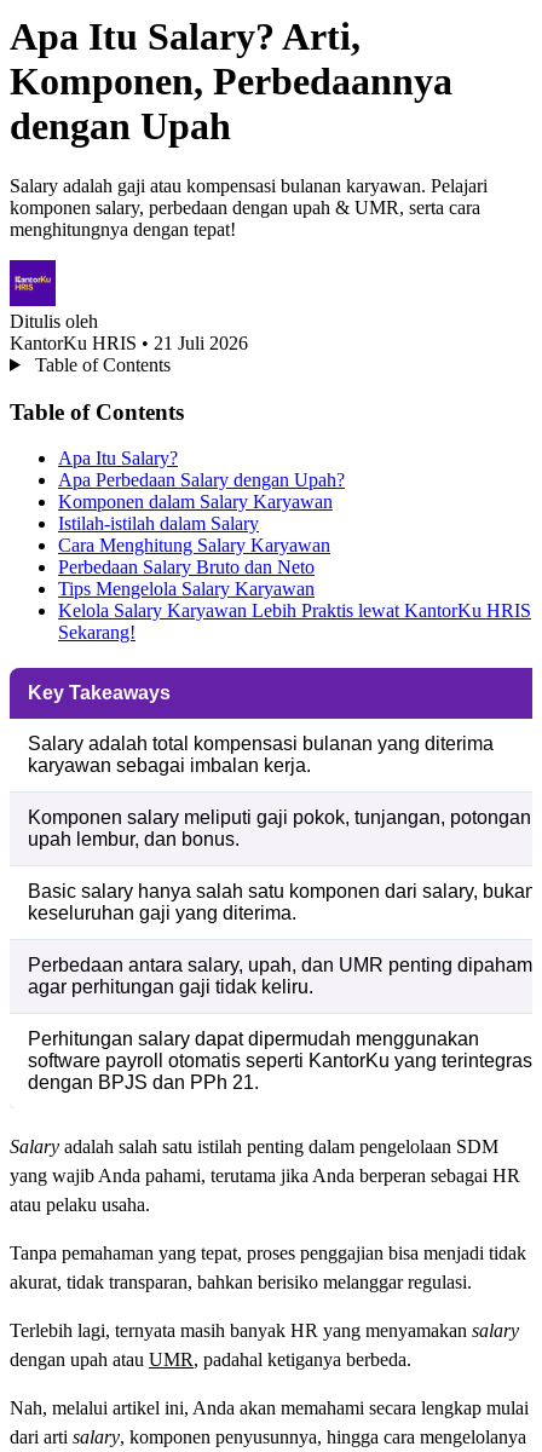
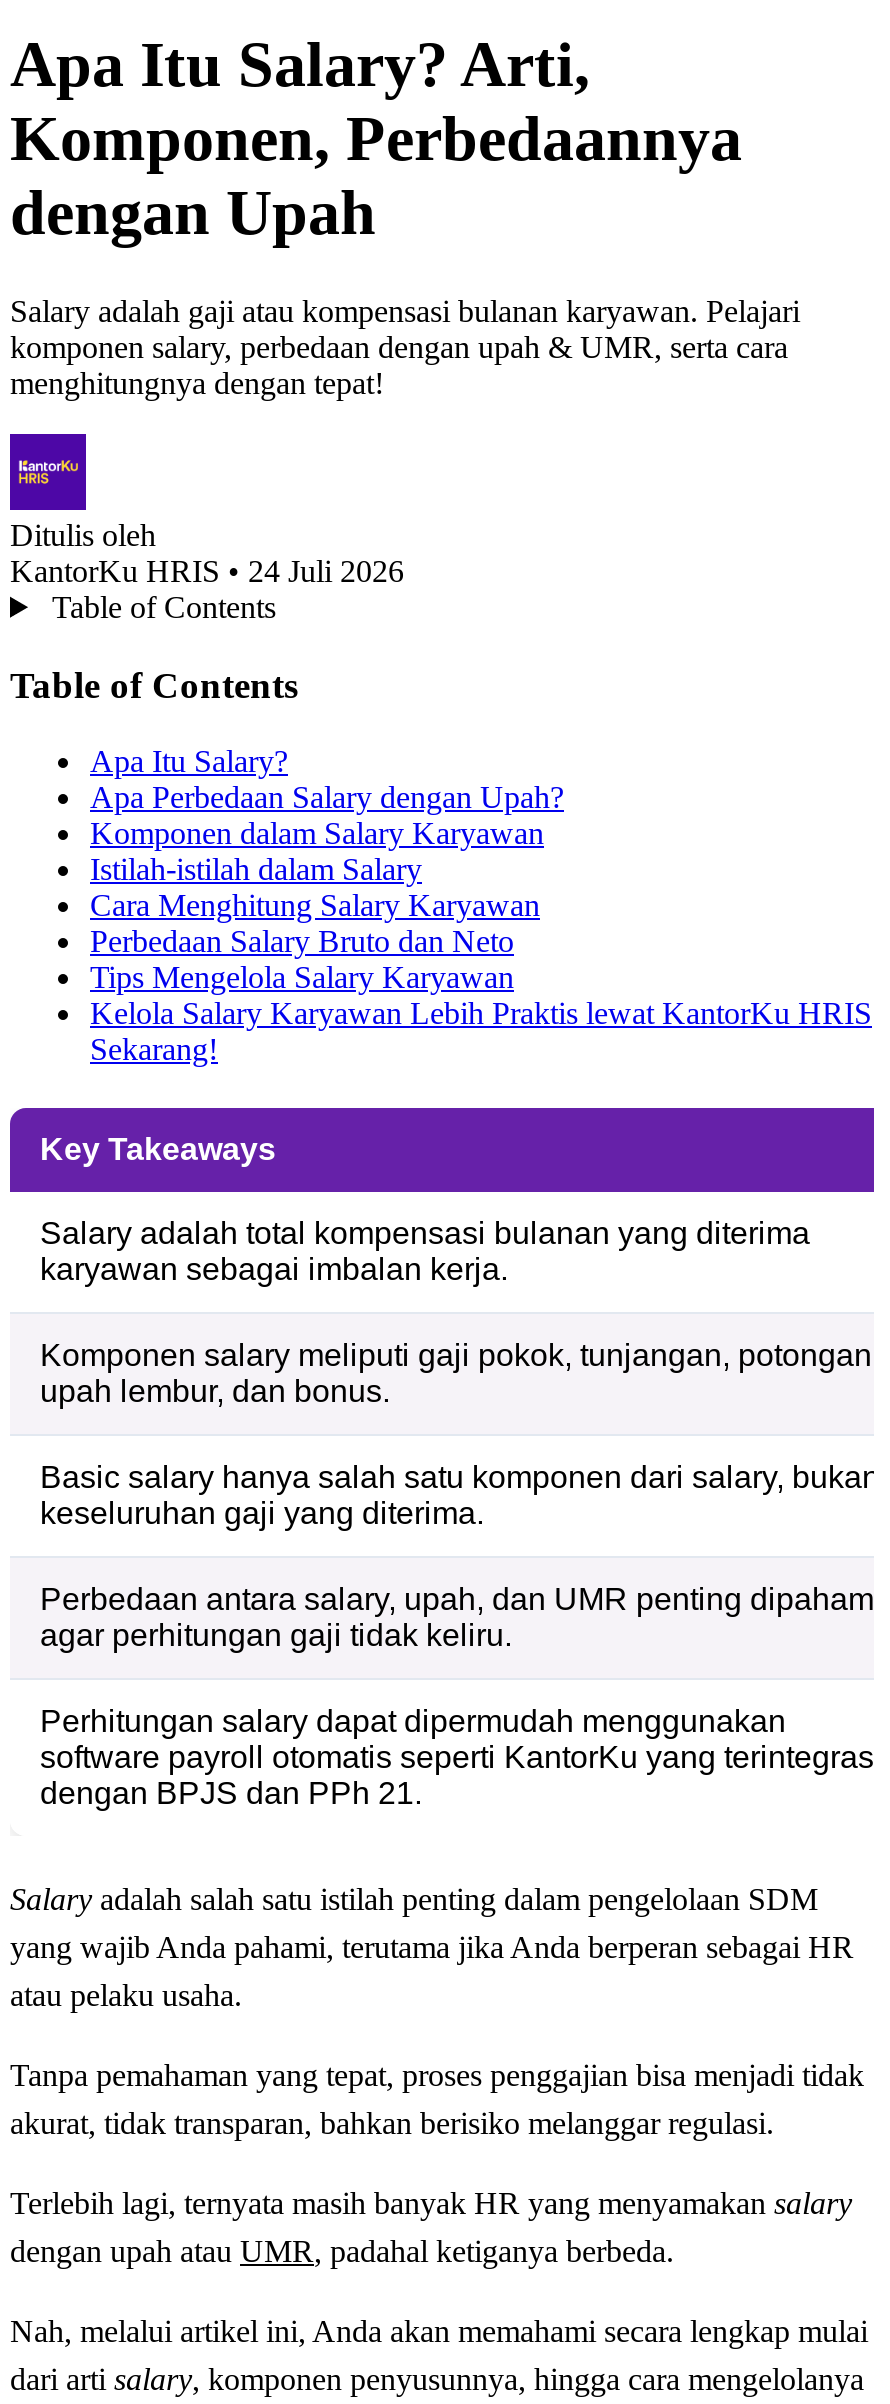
- KantorKu HRIS • 21 Juli 2026
+ KantorKu HRIS • 24 Juli 2026
